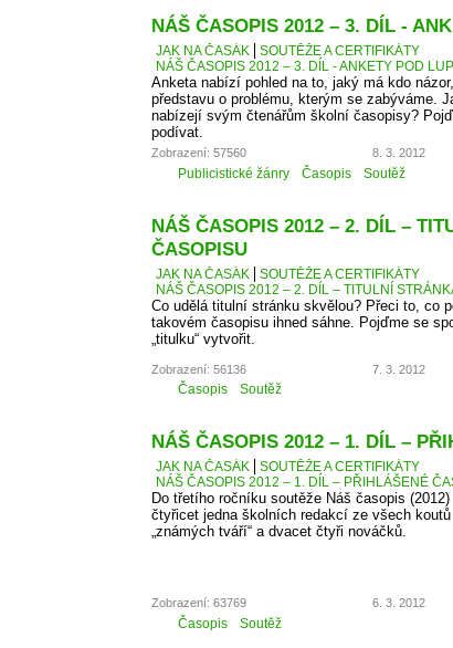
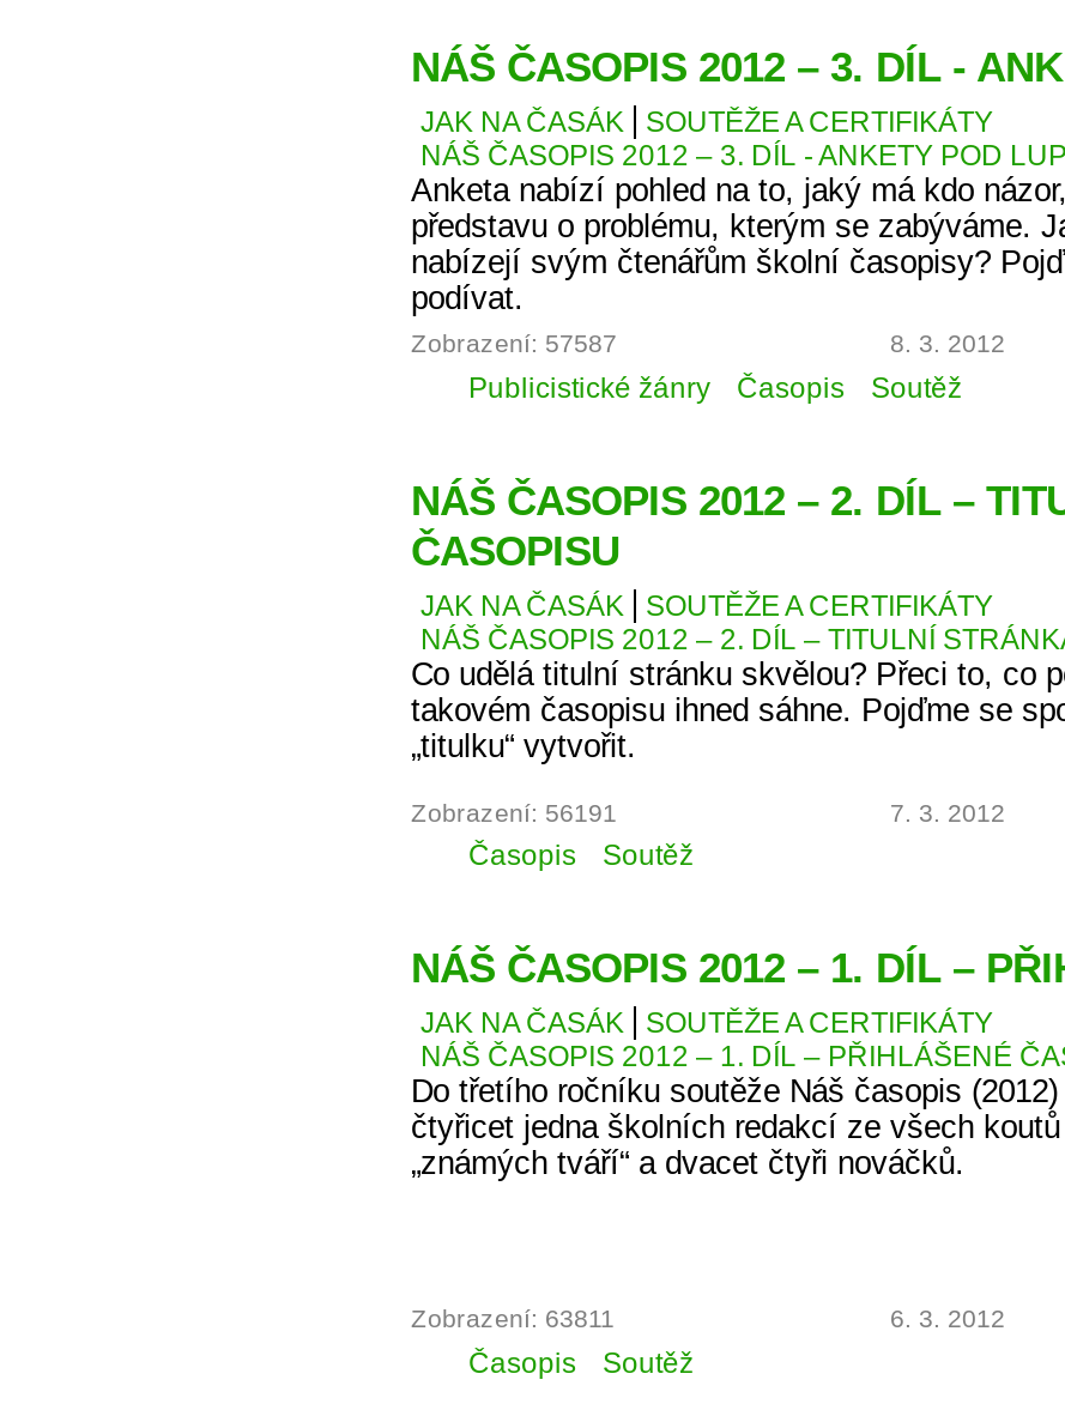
- Zobrazení: 57560
+ Zobrazení: 57587

- Zobrazení: 56136
+ Zobrazení: 56191

- Zobrazení: 63769
+ Zobrazení: 63811
